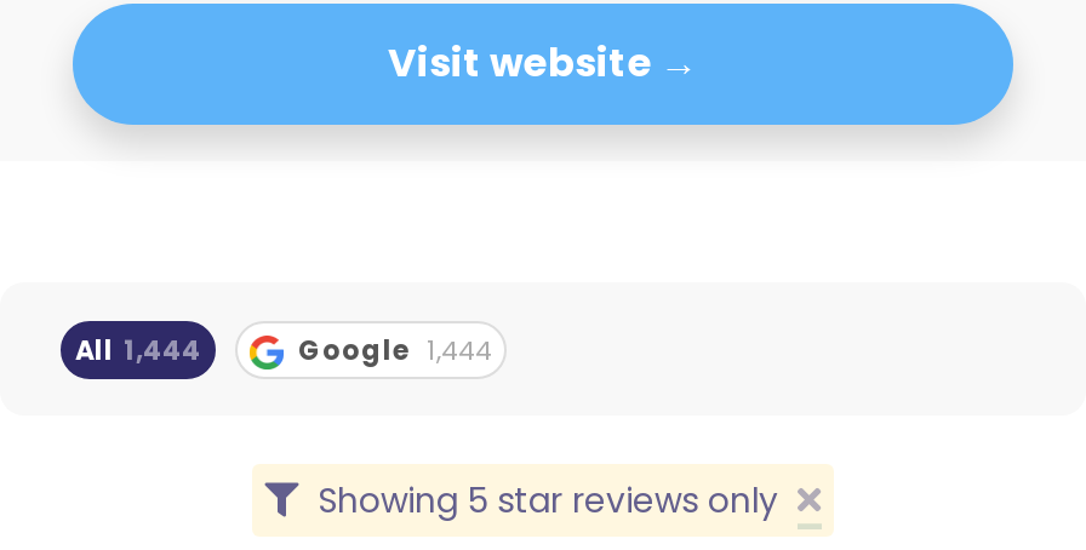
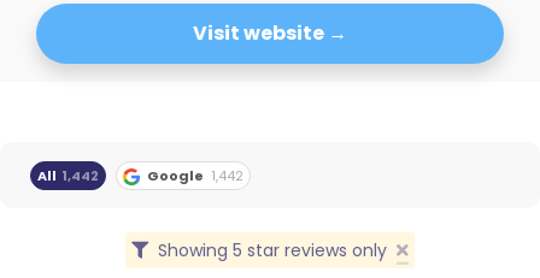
- All 1,444
+ All 1,442

- Google 1,444
+ Google 1,442
